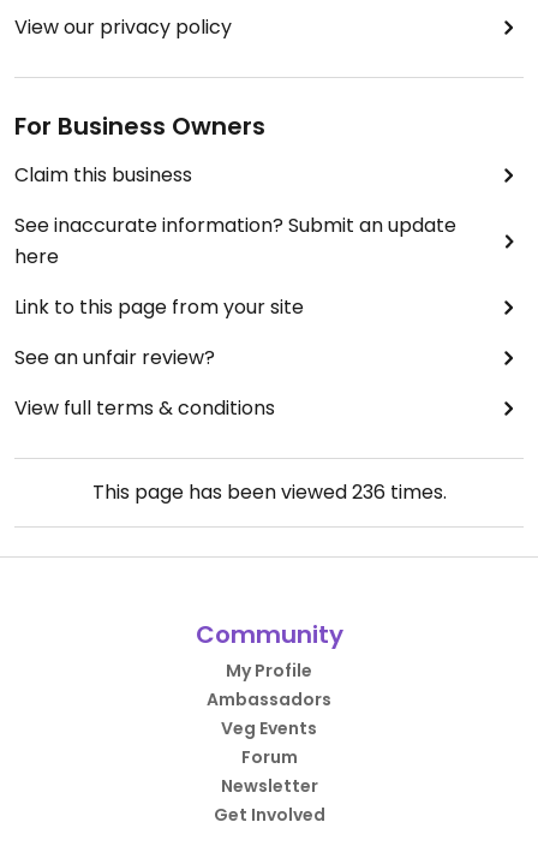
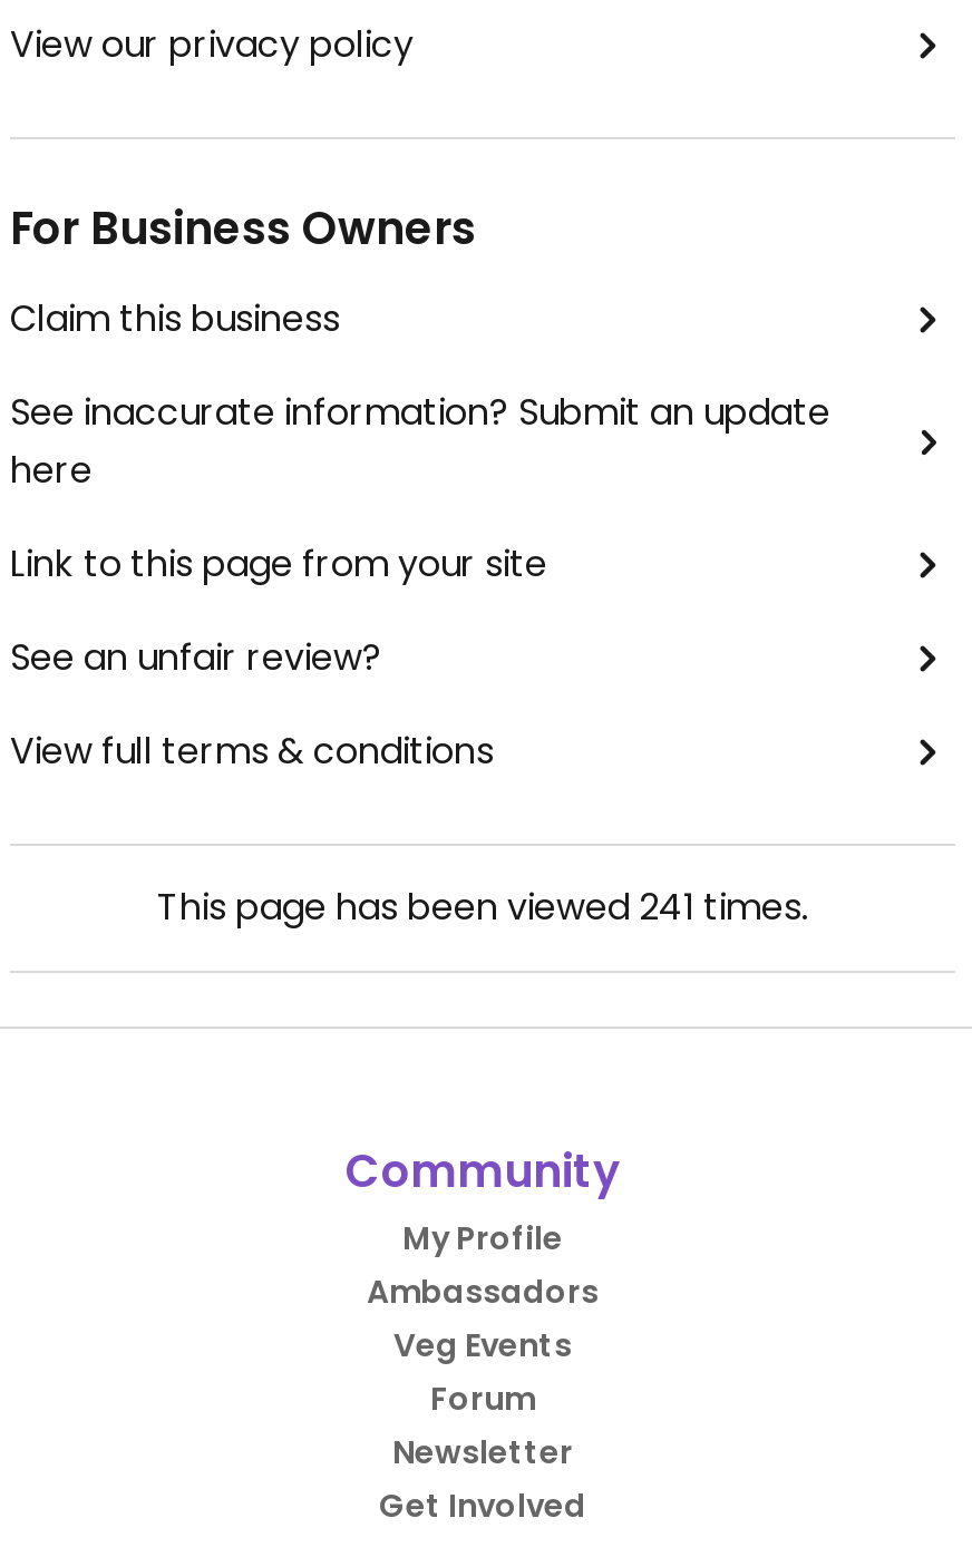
- This page has been viewed 236 times.
+ This page has been viewed 241 times.
